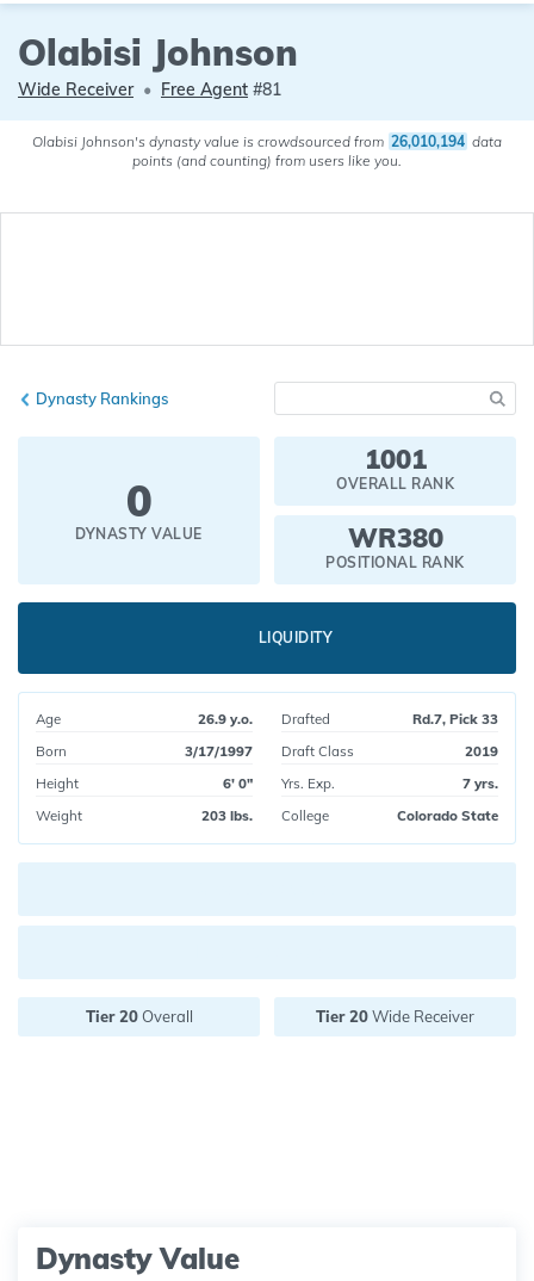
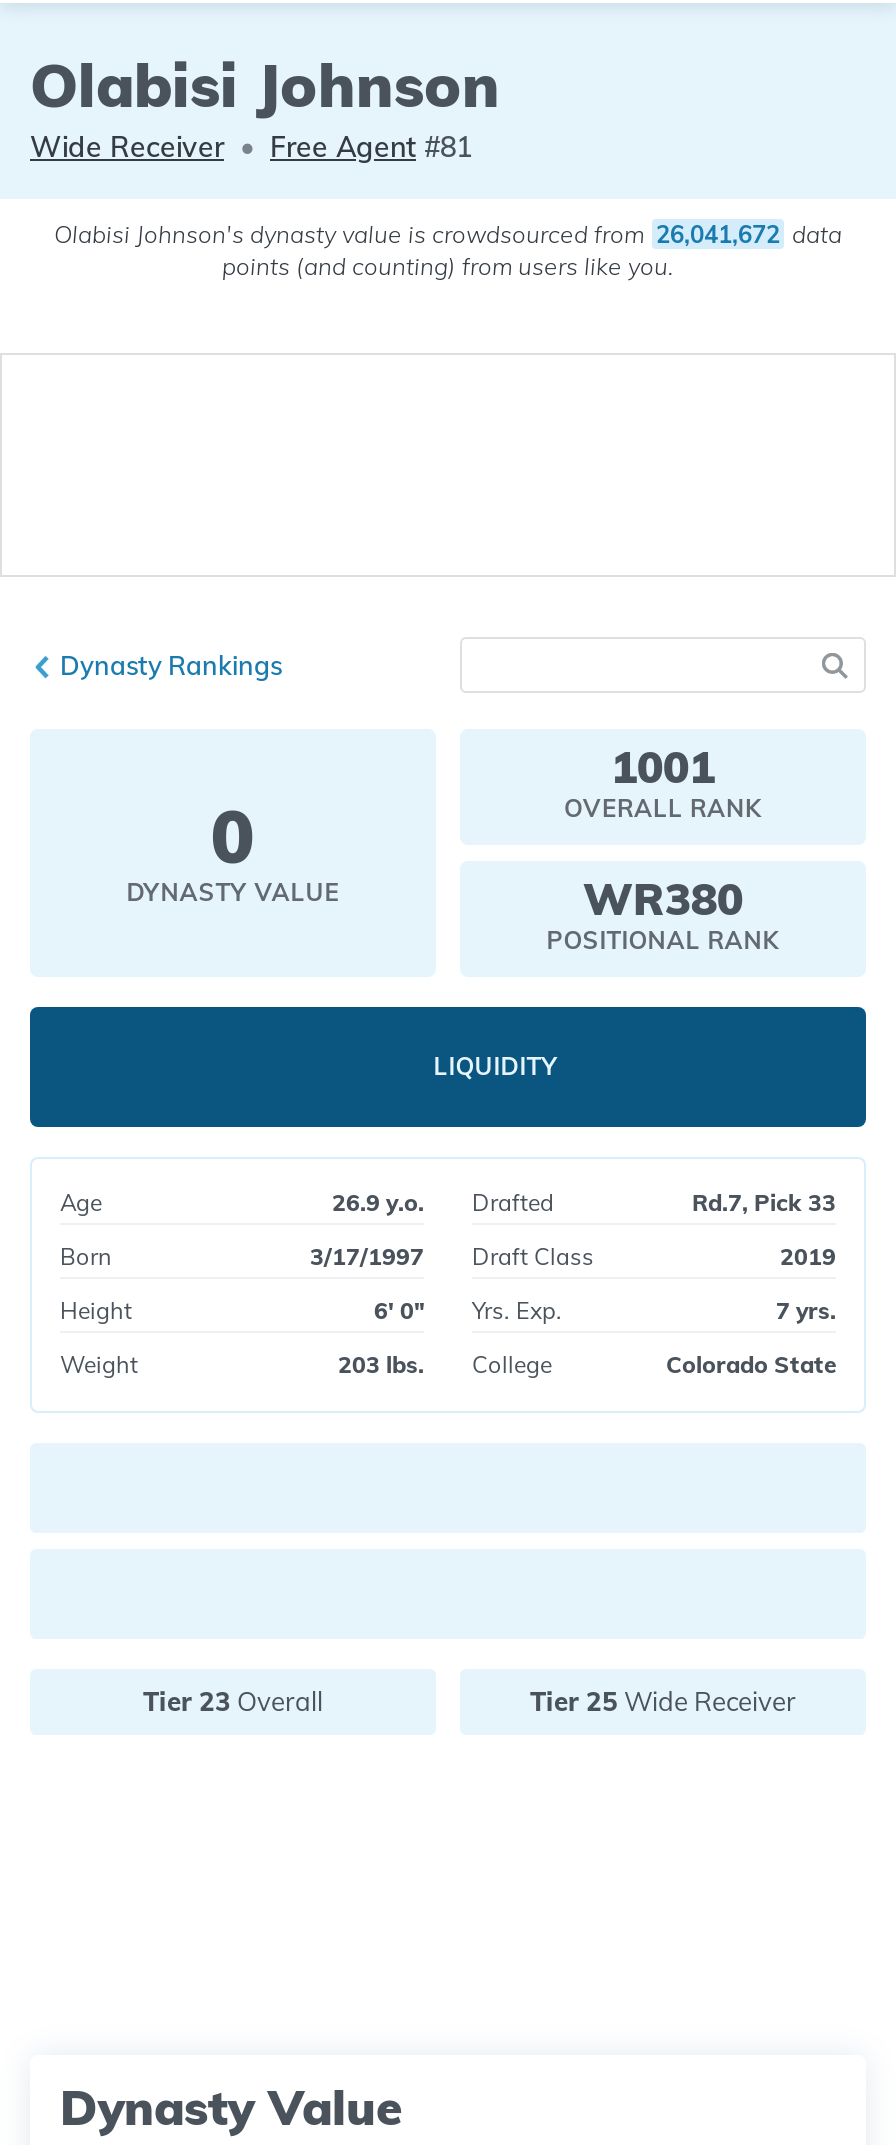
- Olabisi Johnson's dynasty value is crowdsourced from 26,010,194 data
+ Olabisi Johnson's dynasty value is crowdsourced from 26,041,672 data

- Tier 20 Overall
+ Tier 23 Overall

- Tier 20 Wide Receiver
+ Tier 25 Wide Receiver
